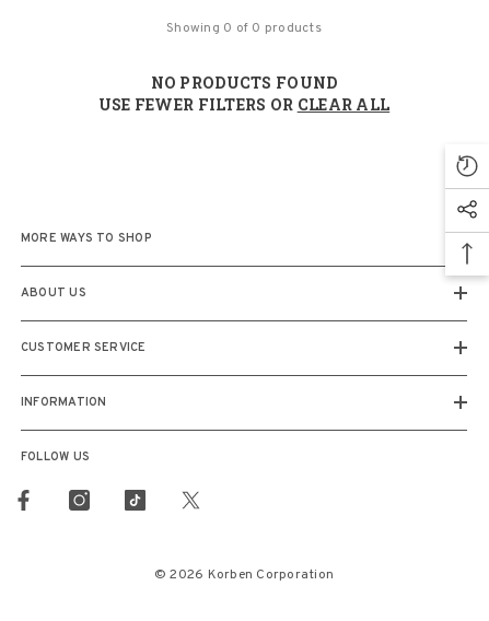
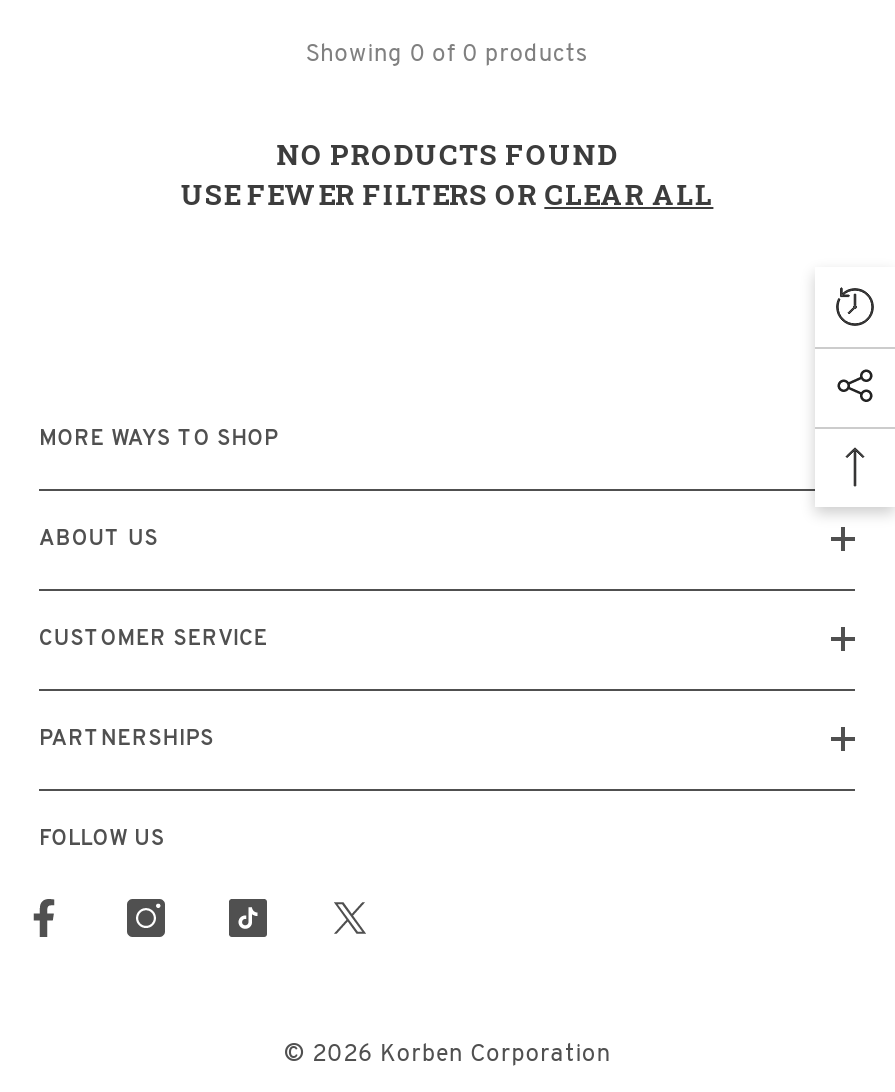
- INFORMATION
+ PARTNERSHIPS
